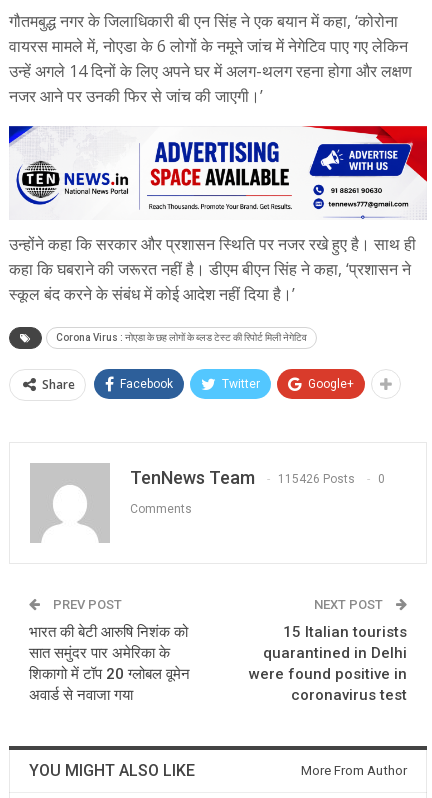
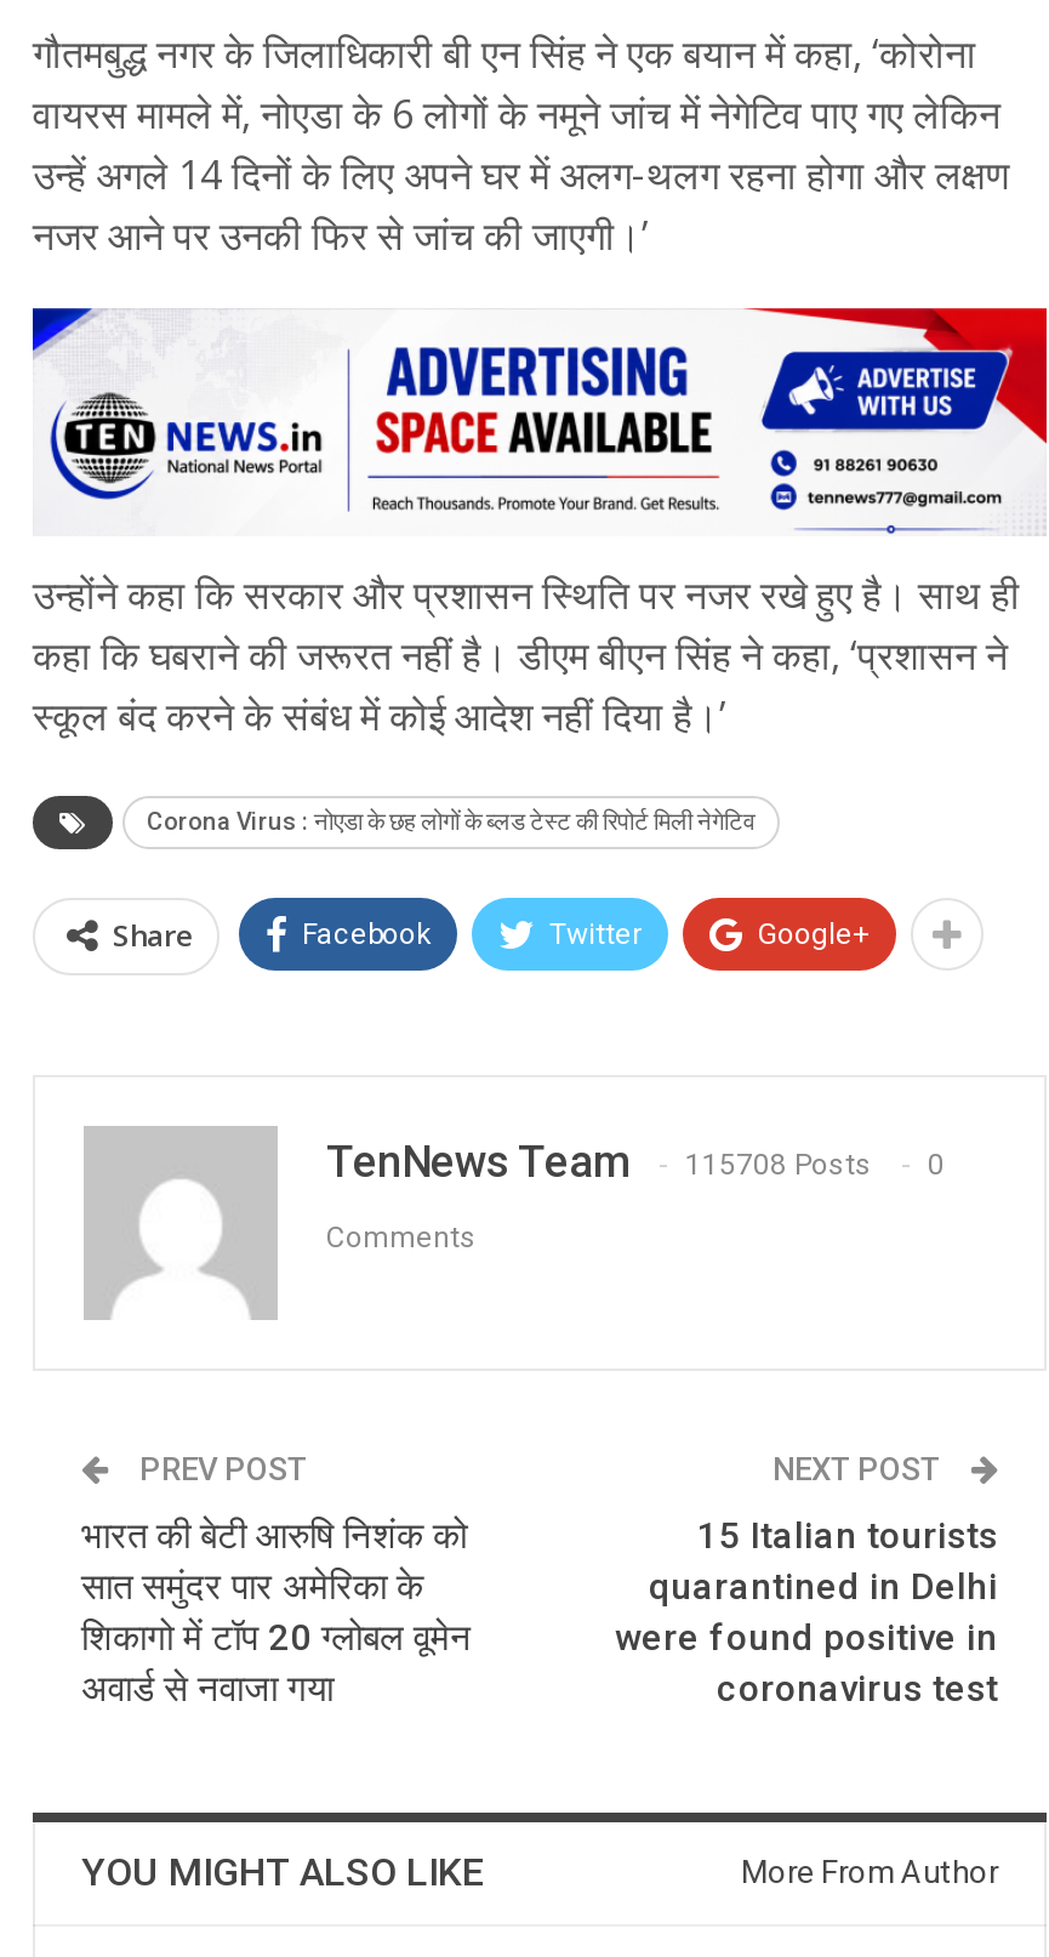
- TenNews Team 115426 Posts 0
+ TenNews Team 115708 Posts 0
